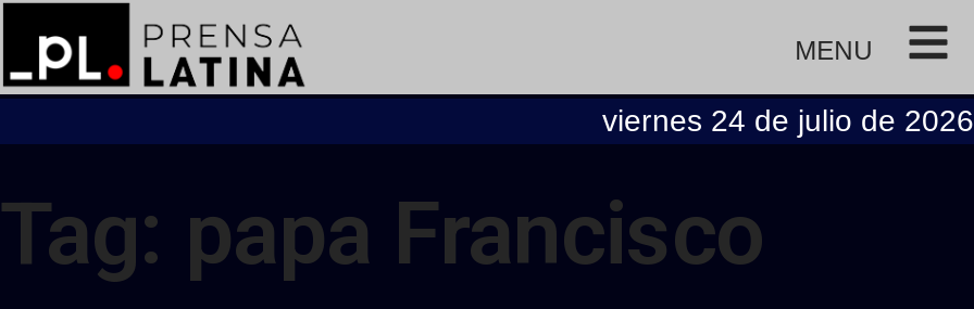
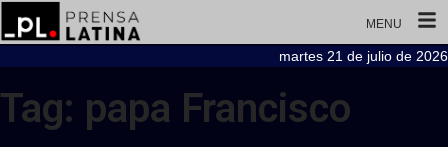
- viernes 24 de julio de 2026
+ martes 21 de julio de 2026
